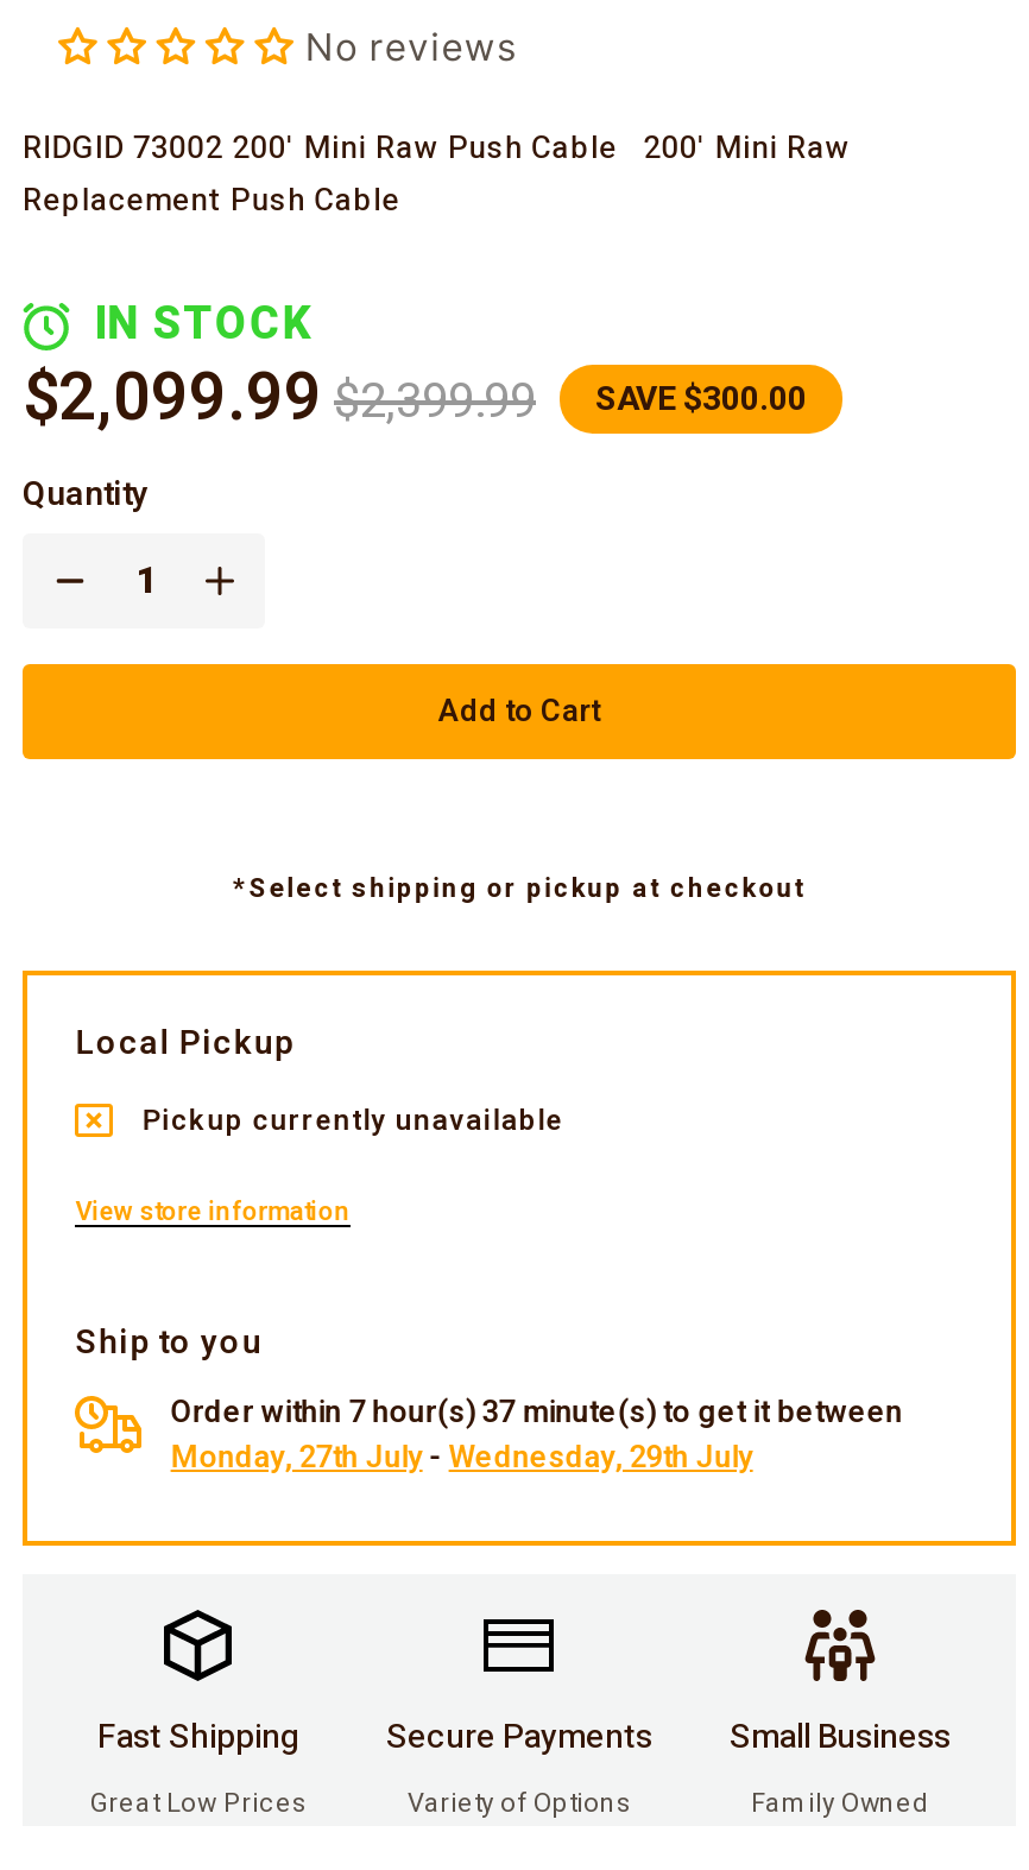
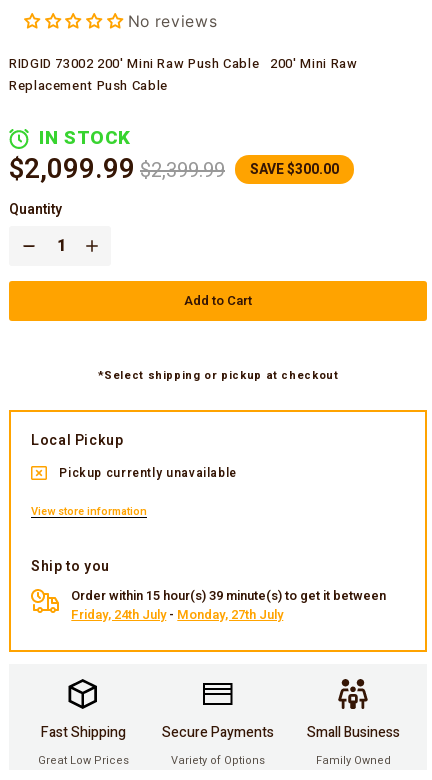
- Order within 7 hour(s) 37 minute(s) to get it between
+ Order within 15 hour(s) 39 minute(s) to get it between

- Monday, 27th July - Wednesday, 29th July
+ Friday, 24th July - Monday, 27th July
